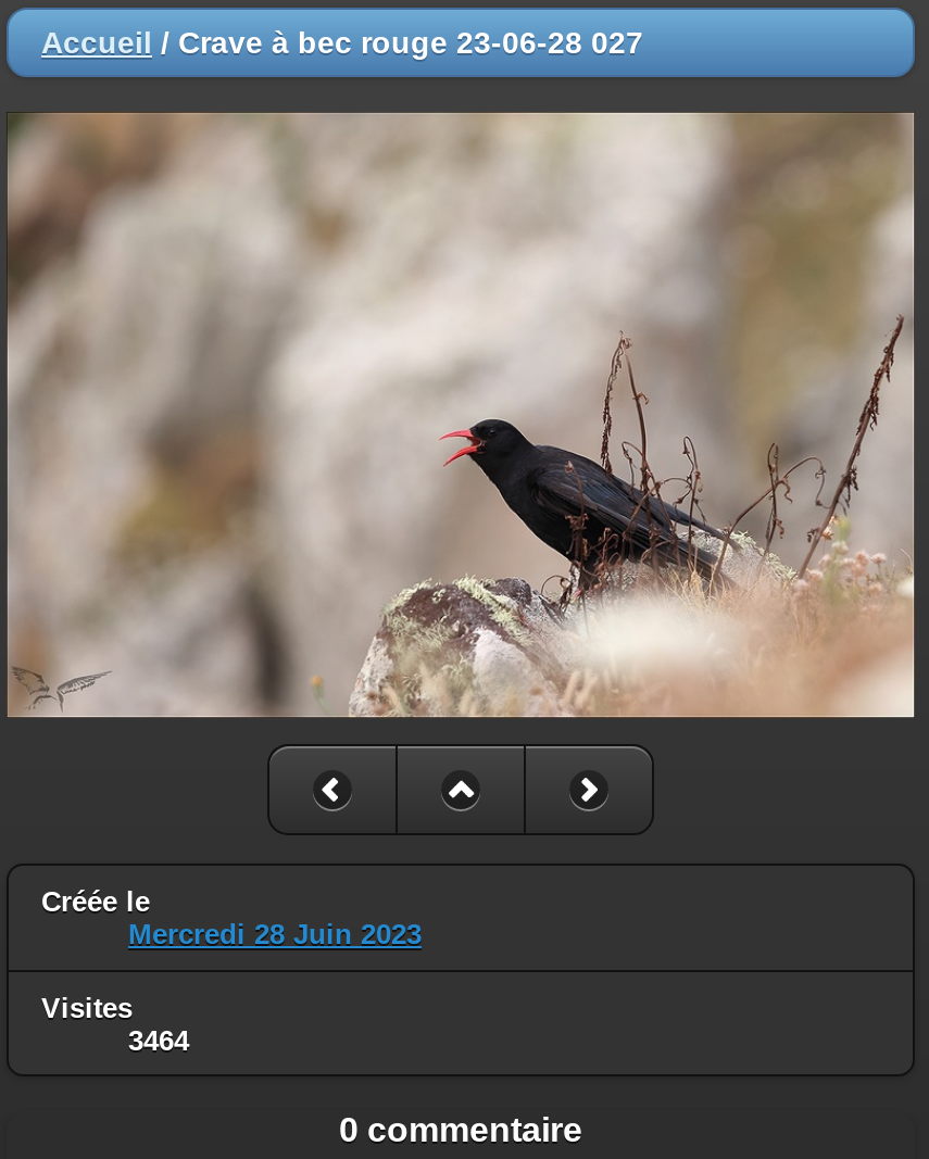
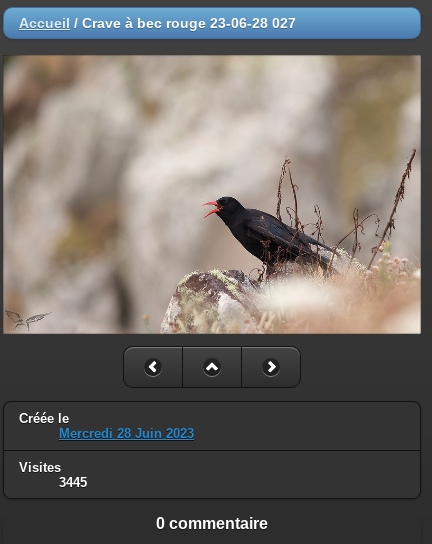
- 3464
+ 3445
